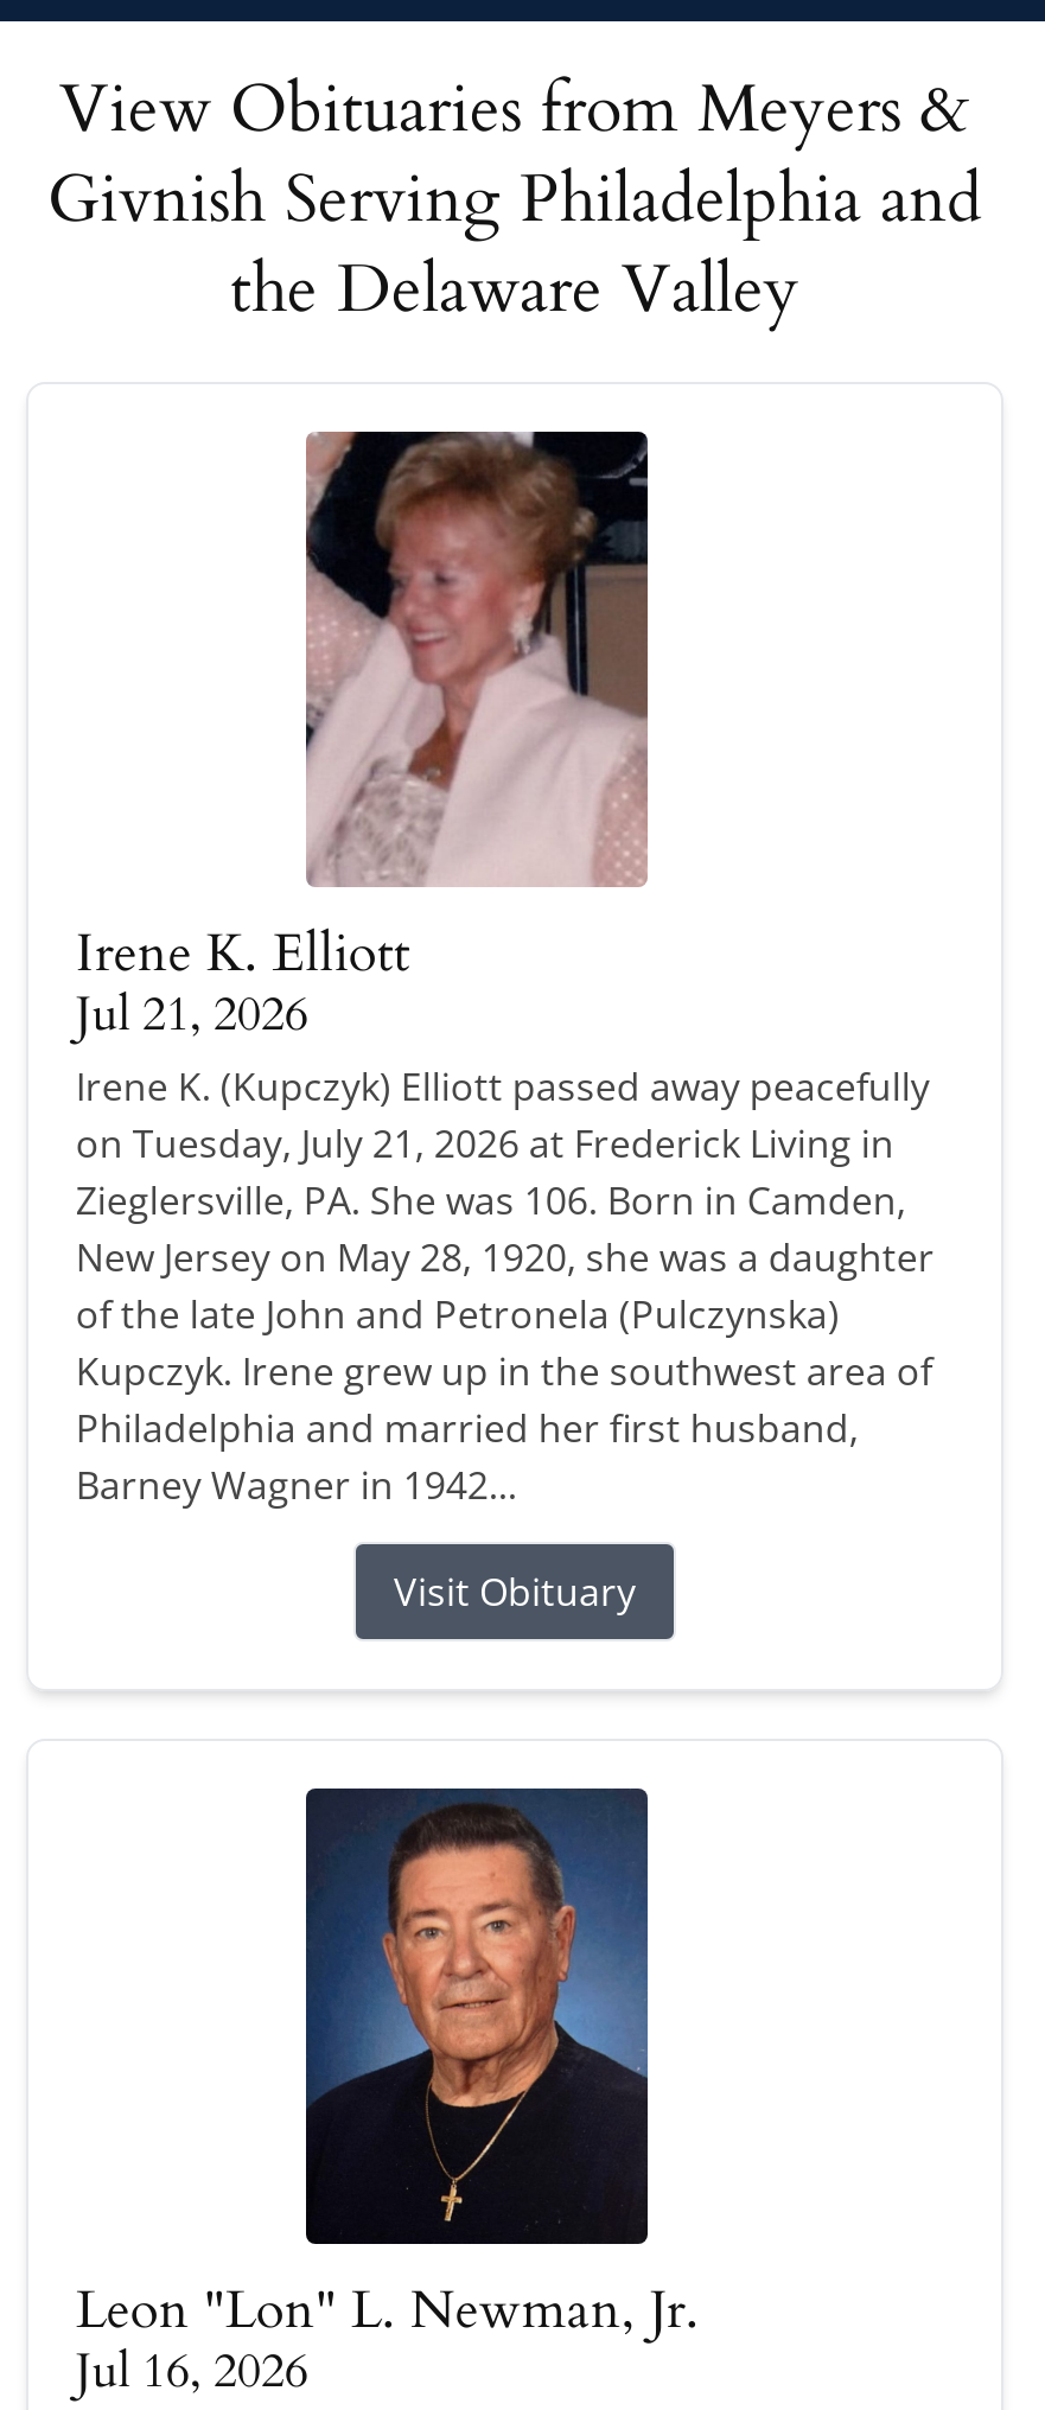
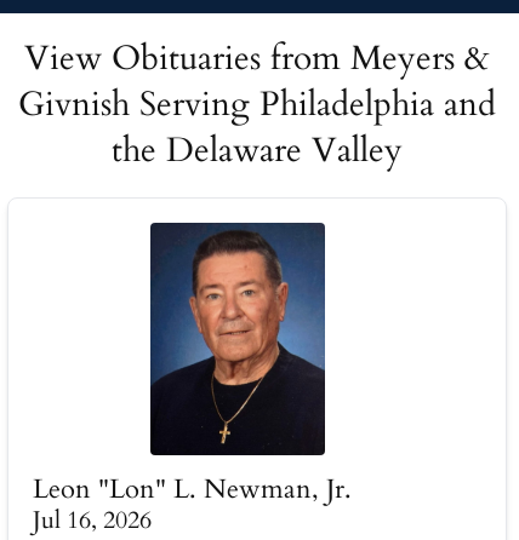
- [image]
- Irene K. Elliott
- Jul 21, 2026
- Irene K. (Kupczyk) Elliott passed away peacefully
- on Tuesday, July 21, 2026 at Frederick Living in
- Zieglersville, PA. She was 106. Born in Camden,
- New Jersey on May 28, 1920, she was a daughter
- of the late John and Petronela (Pulczynska)
- Kupczyk. Irene grew up in the southwest area of
- Philadelphia and married her first husband,
- Barney Wagner in 1942...
- Visit Obituary
